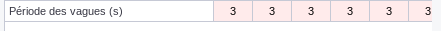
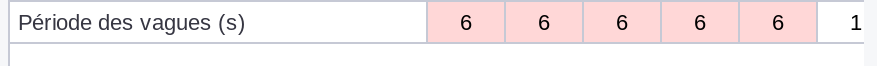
- 3
+ 6

- 3
+ 6

- 3
+ 6

- 3
+ 6

- 3
+ 6

- 3
+ 1
